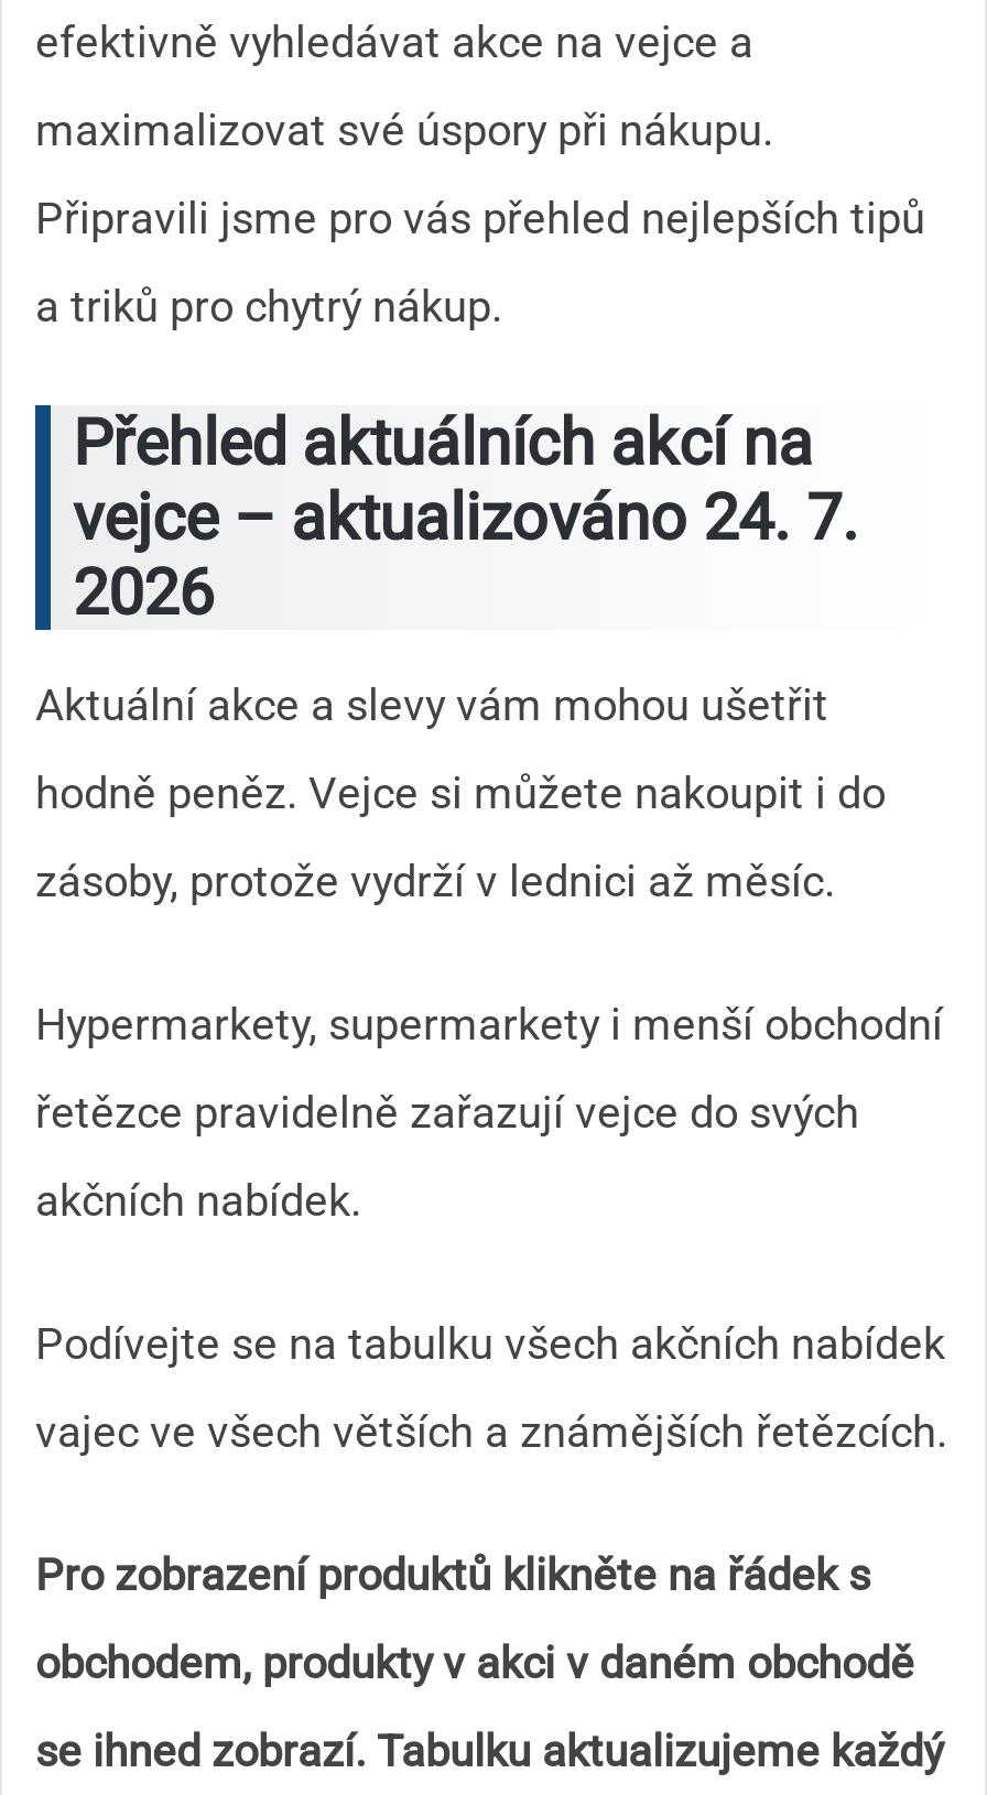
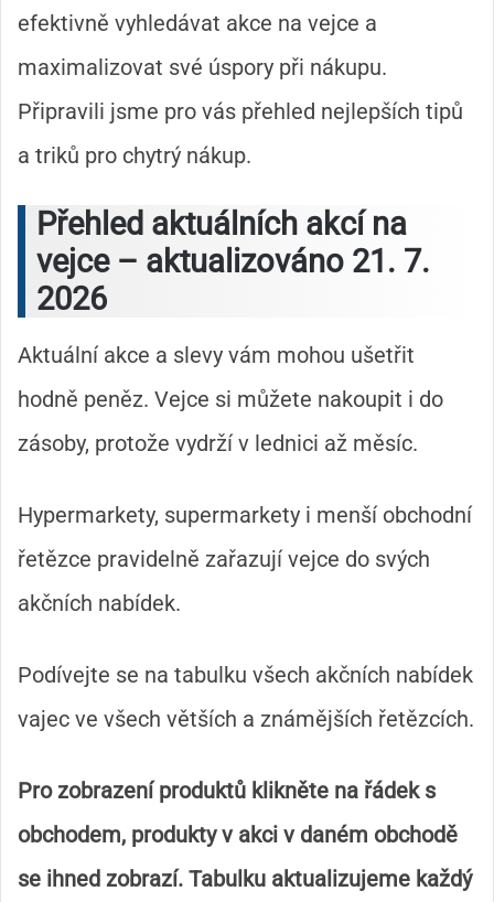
- vejce – aktualizováno 24. 7.
+ vejce – aktualizováno 21. 7.
